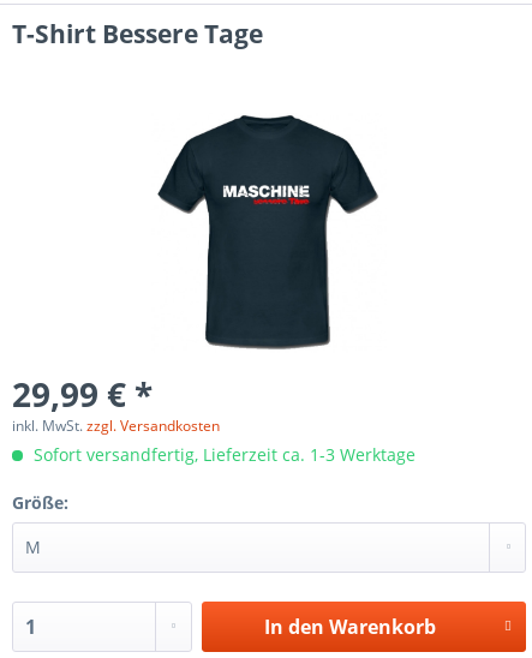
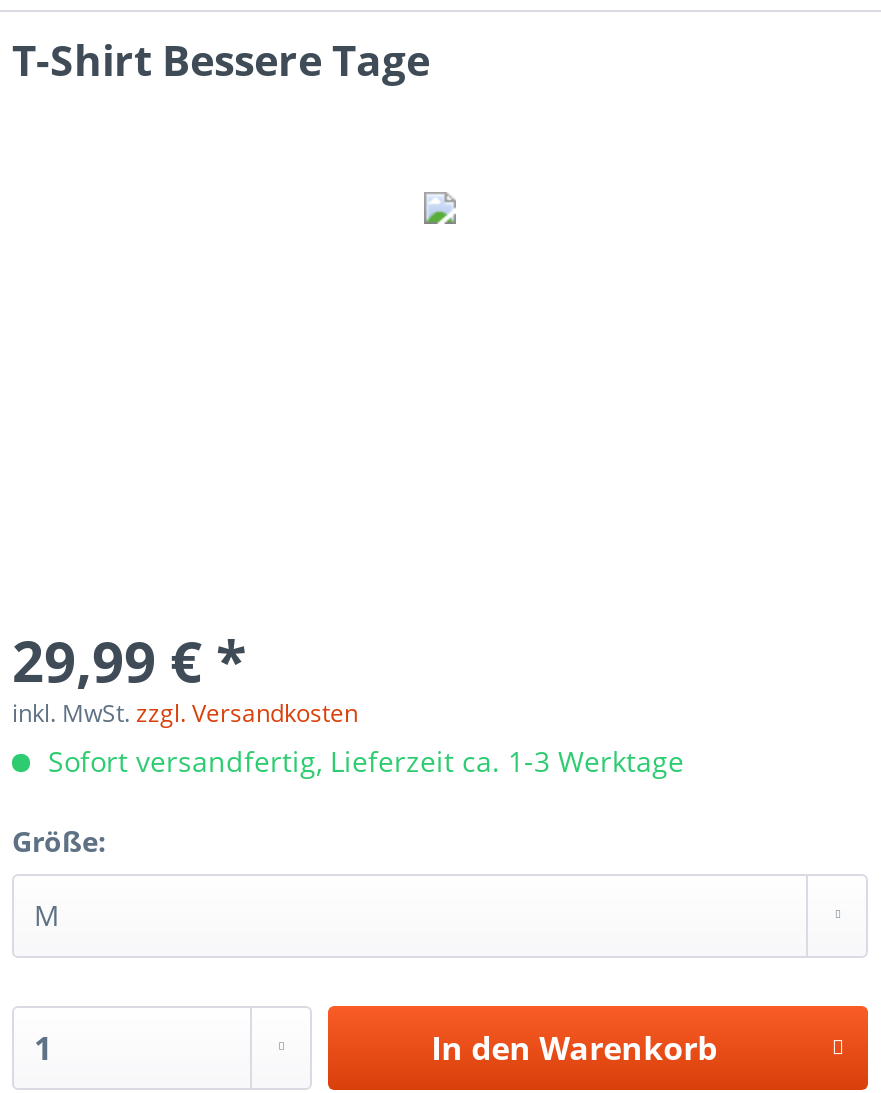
- [image]
